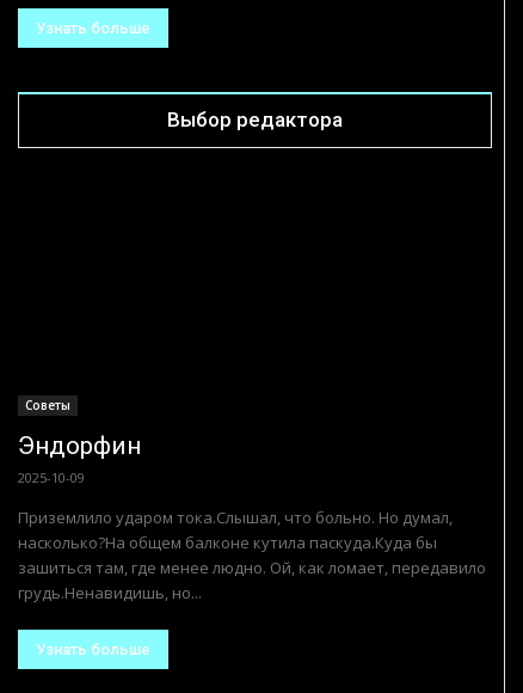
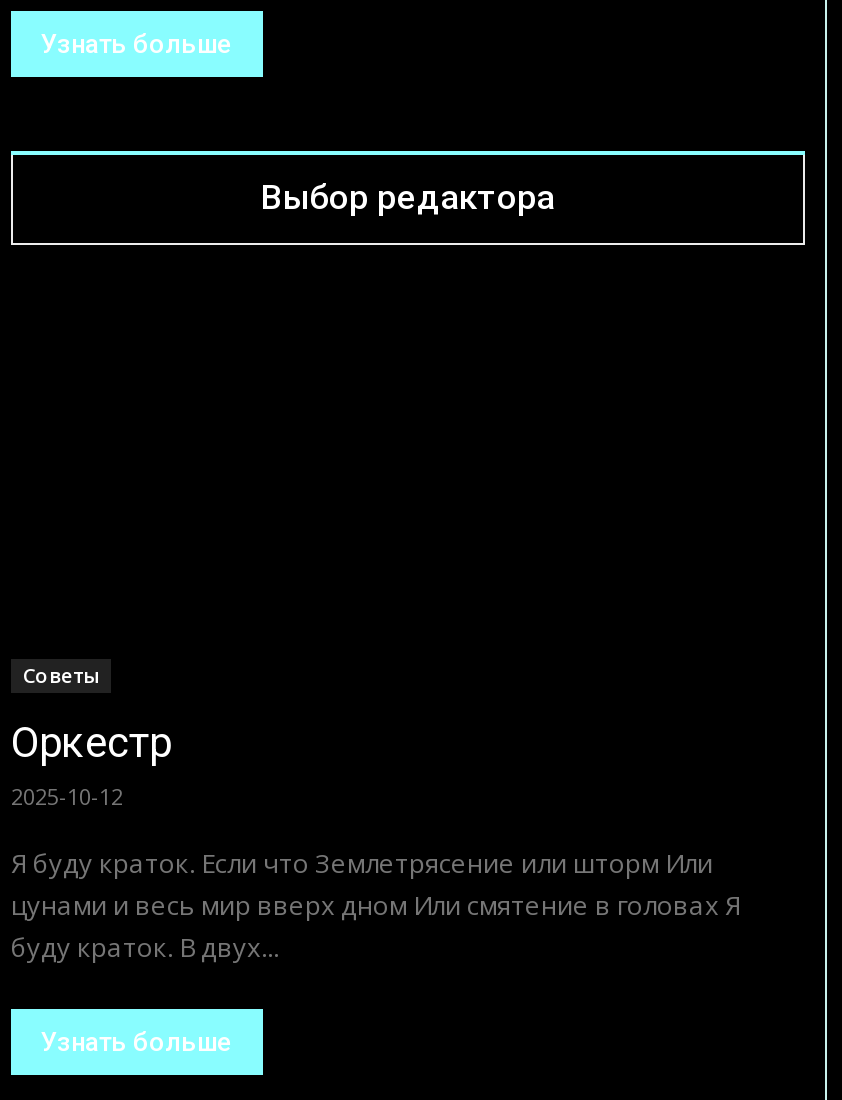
- Эндорфин
- 2025-10-09
+ Оркестр
+ 2025-10-12

- Приземлило ударом тока.Слышал, что больно. Но думал,
- насколько?На общем балконе кутила паскуда.Куда бы
- зашиться там, где менее людно. Ой, как ломает, передавило
- грудь.Ненавидишь, но...
+ Я буду краток. Если что Землетрясение или шторм Или
+ цунами и весь мир вверх дном Или смятение в головах Я
+ буду краток. В двух...
